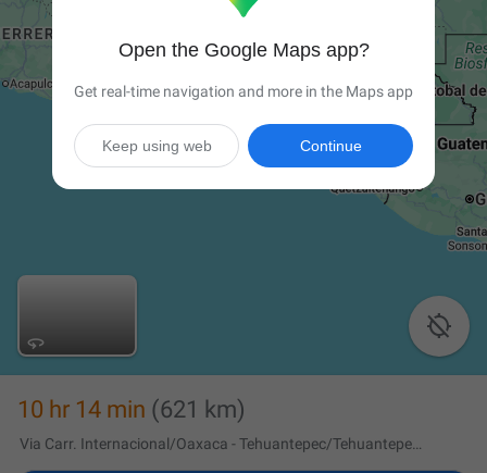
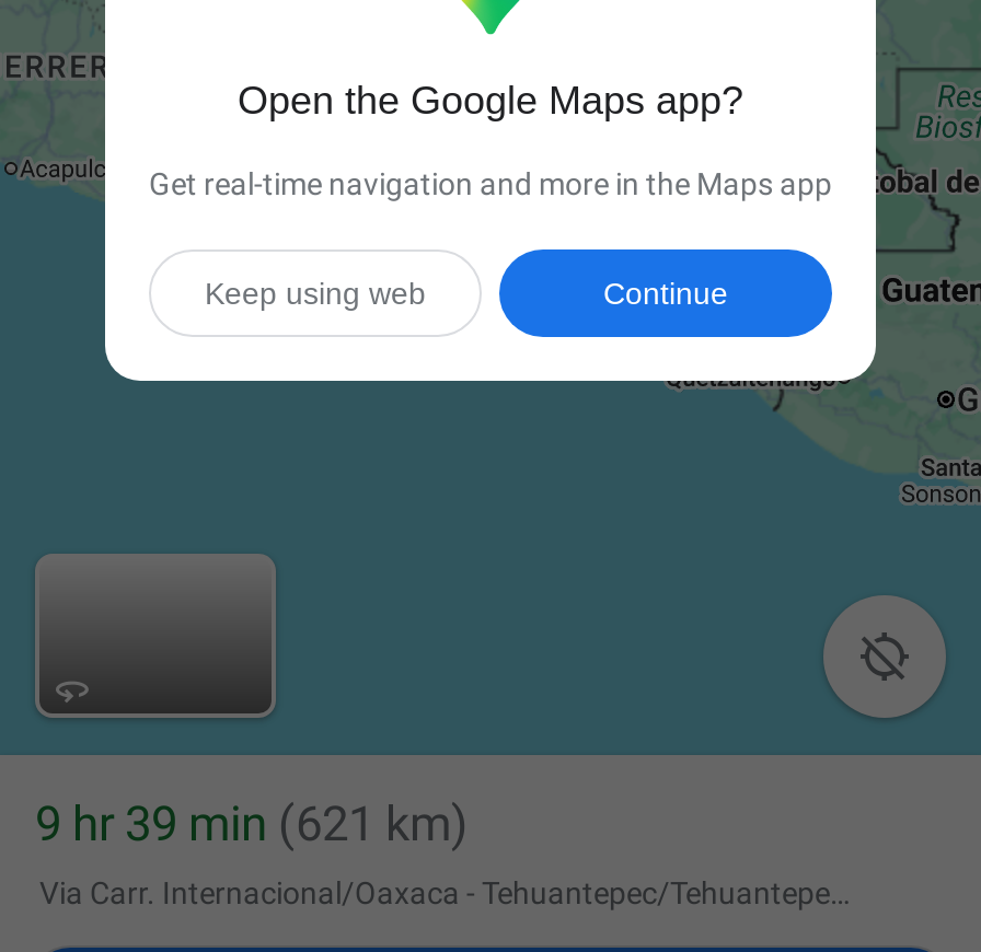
- 10 hr 14 min (621 km)
+ 9 hr 39 min (621 km)
